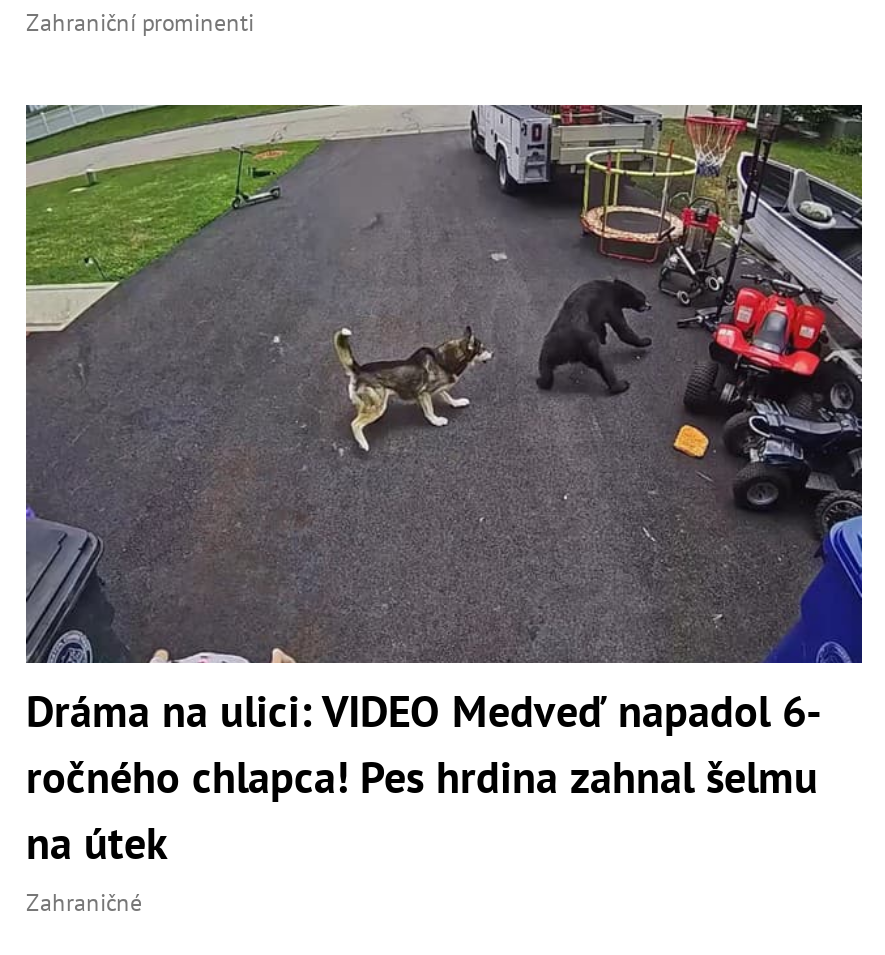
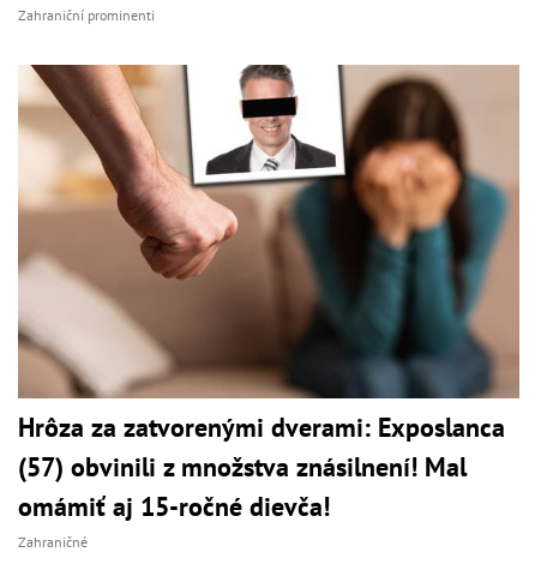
- [image]
- Dráma na ulici: VIDEO Medveď napadol 6-
- ročného chlapca! Pes hrdina zahnal šelmu
- na útek
+ [image]
+ Hrôza za zatvorenými dverami: Exposlanca
+ (57) obvinili z množstva znásilnení! Mal
+ omámiť aj 15-ročné dievča!
